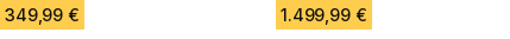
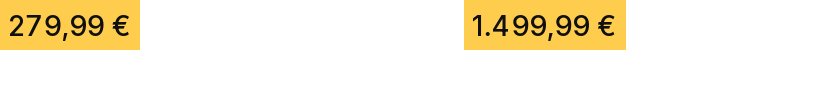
- 349,99 €
+ 279,99 €
